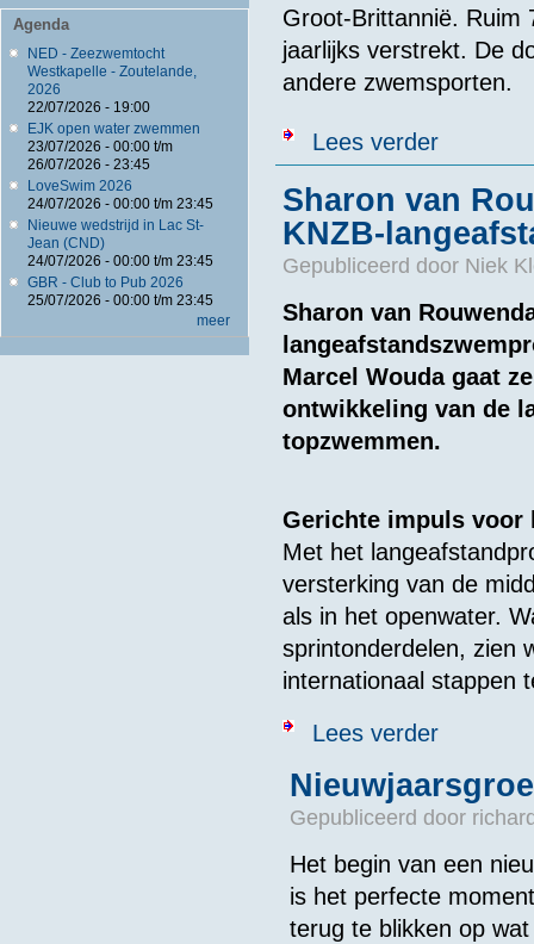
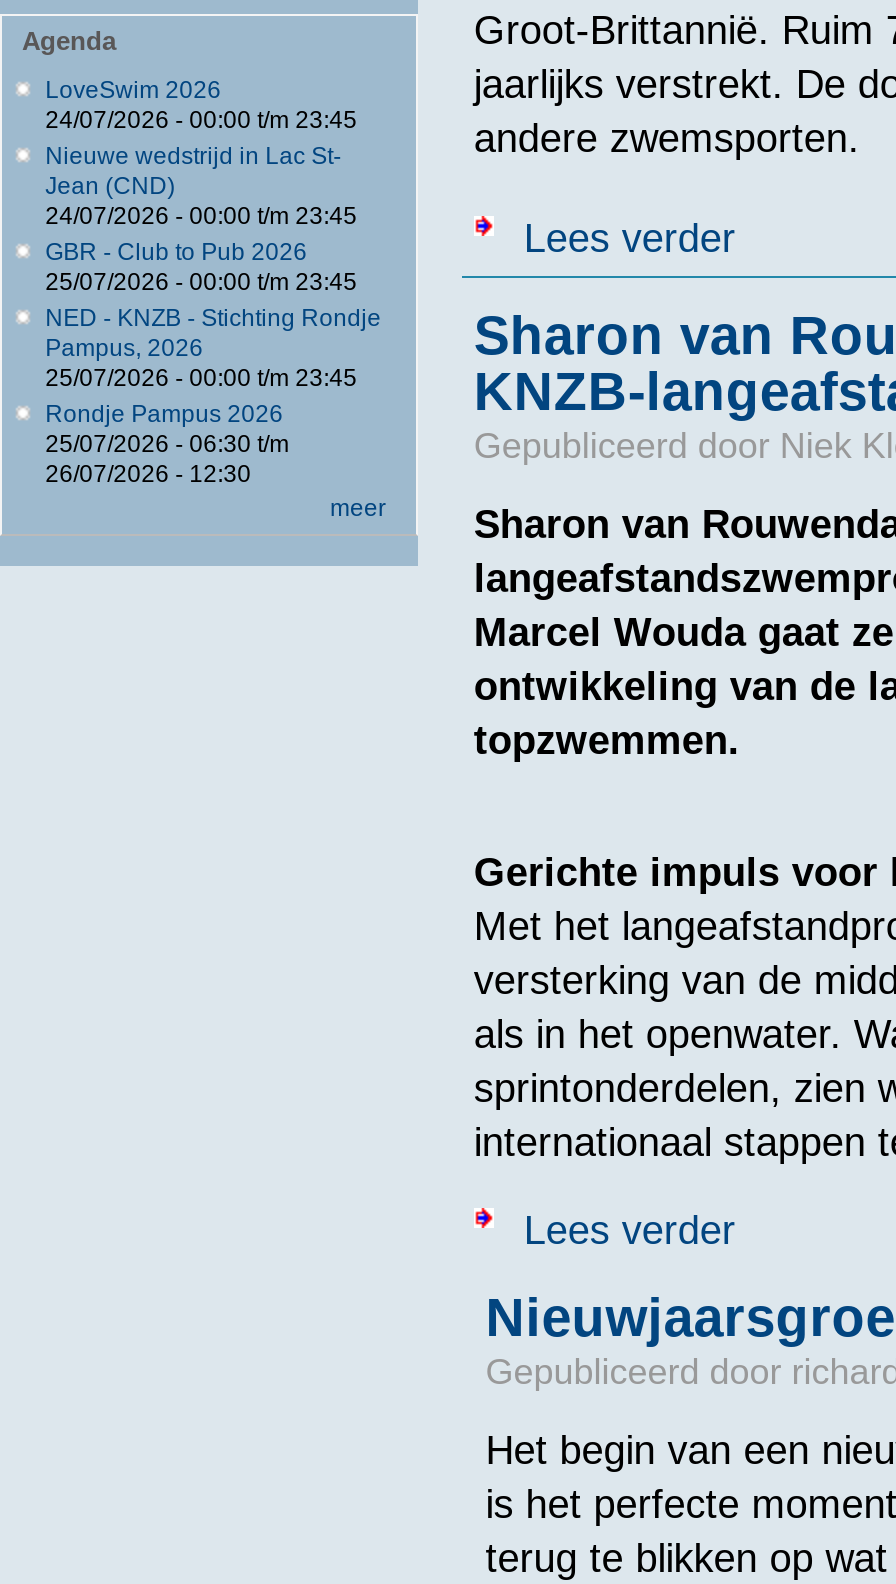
- NED - Zeezwemtocht
- Westkapelle - Zoutelande,
- 2026
- 22/07/2026 - 19:00
- EJK open water zwemmen
- 23/07/2026 - 00:00 t/m
- 26/07/2026 - 23:45

moved up: LoveSwim 2026 | 24/07/2026 - 00:00 t/m 23:45 | Nieuwe wedstrijd in Lac St- | Jean (CND) | 24/07/2026 - 00:00 t/m 23:45 | GBR - Club to Pub 2026 | 25/07/2026 - 00:00 t/m 23:45

+ NED - KNZB - Stichting Rondje
+ Pampus, 2026
+ 25/07/2026 - 00:00 t/m 23:45
+ Rondje Pampus 2026
+ 25/07/2026 - 06:30 t/m
+ 26/07/2026 - 12:30
